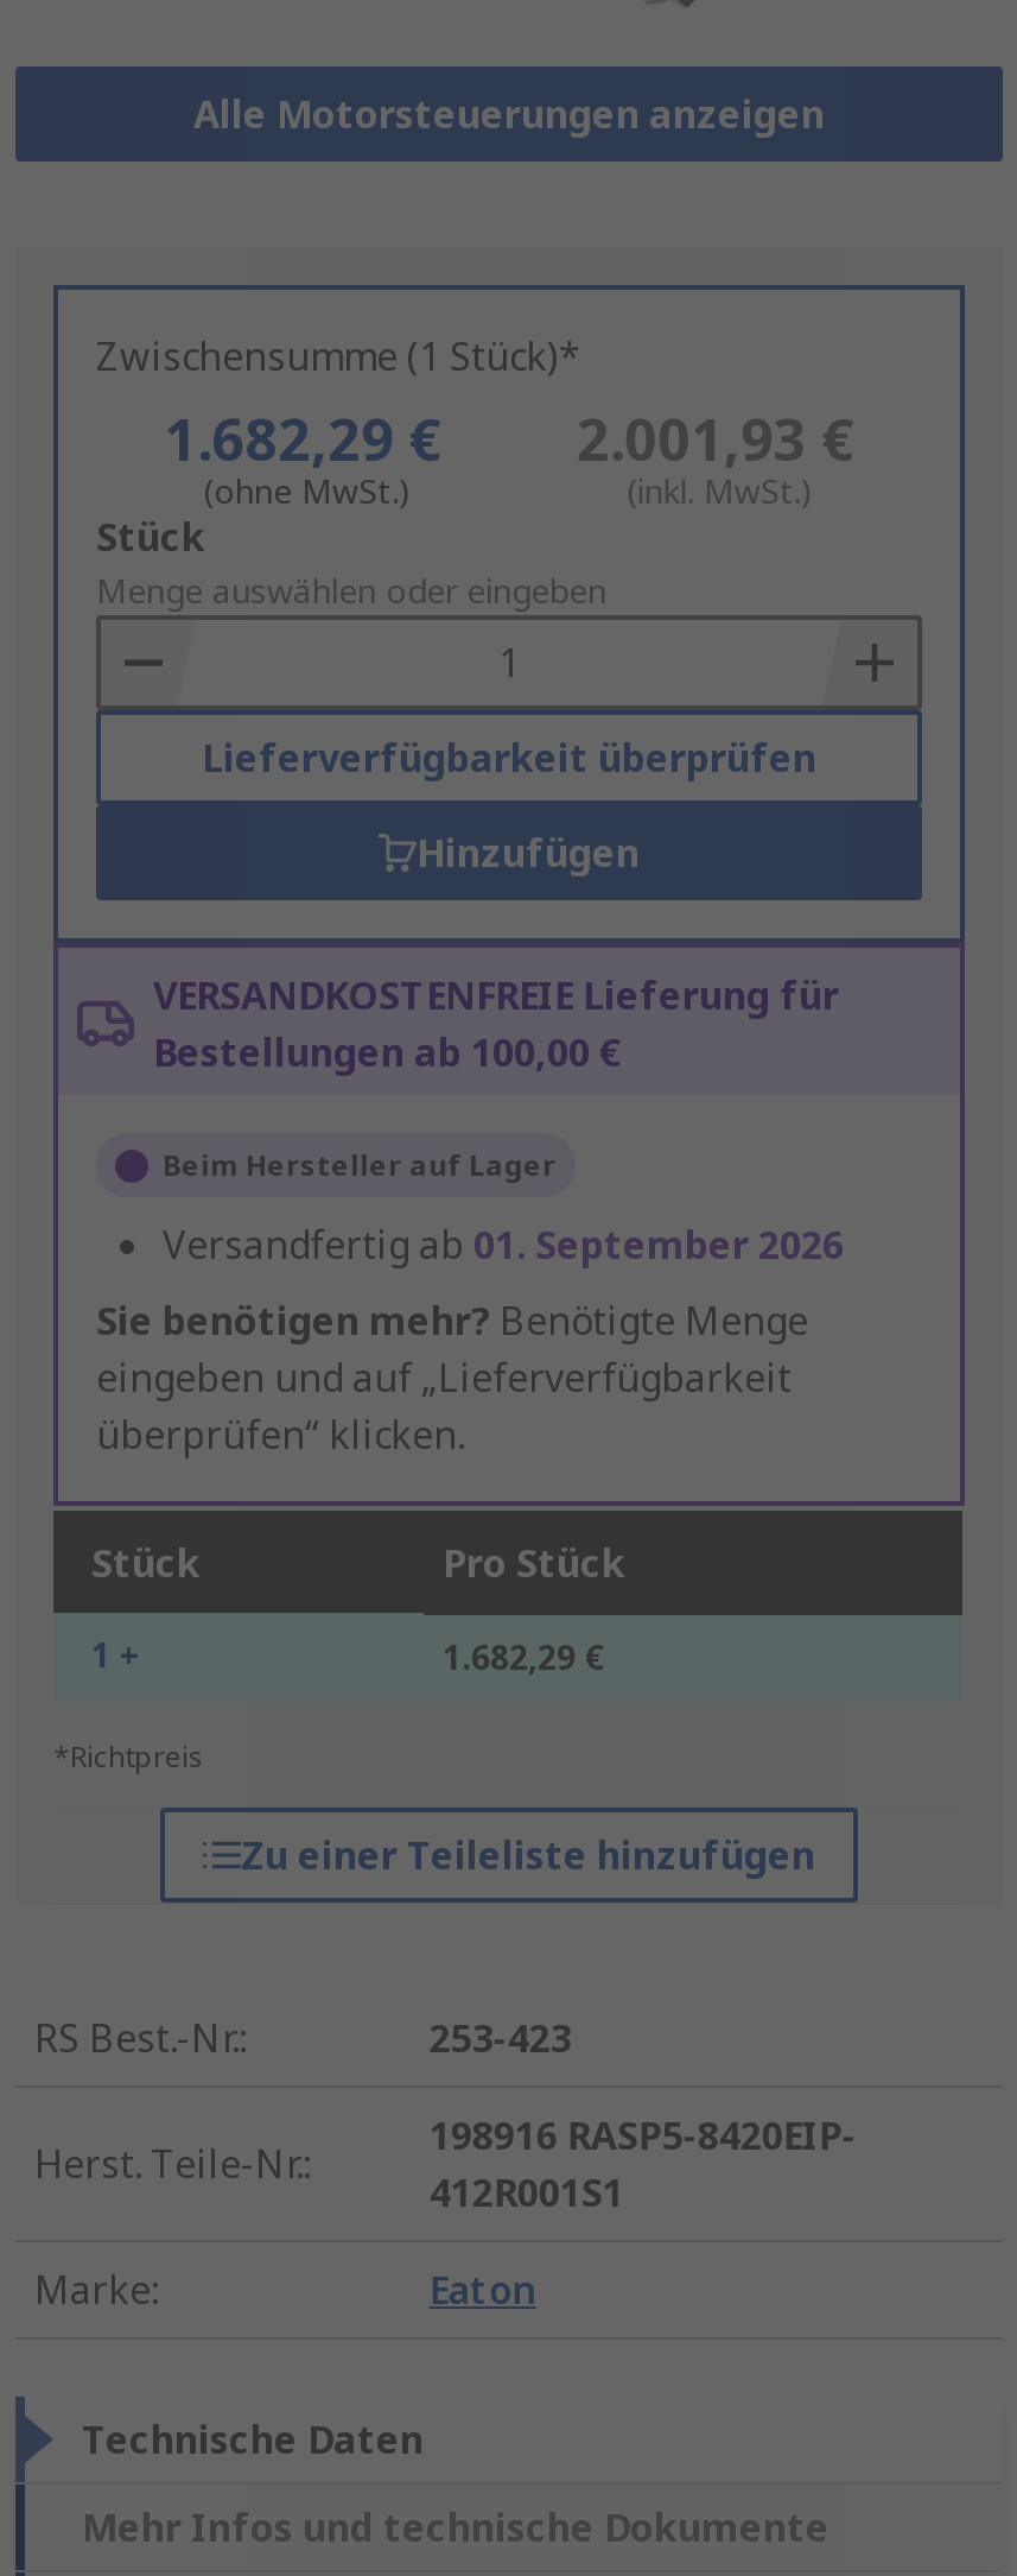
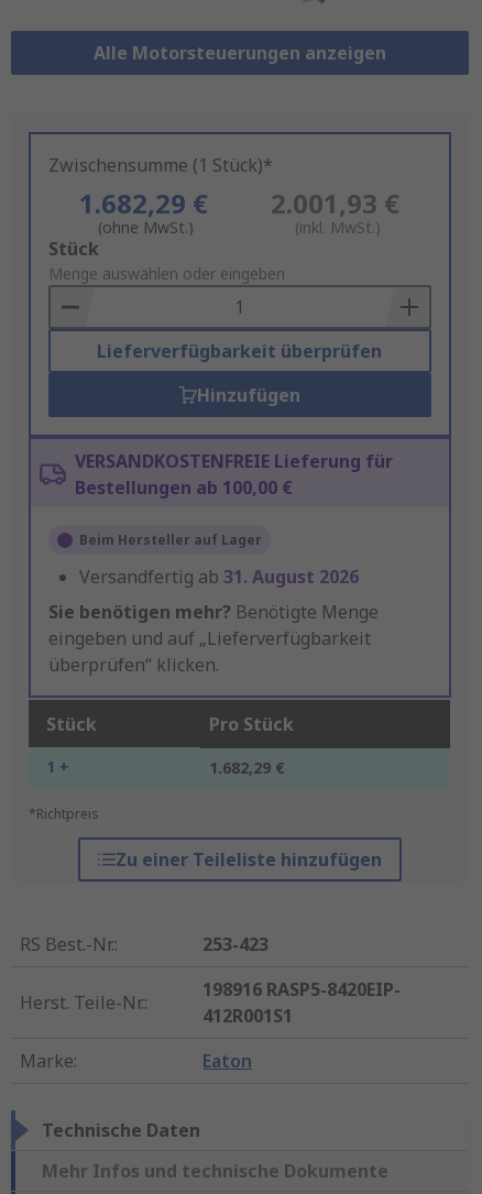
- Versandfertig ab 01. September 2026
+ Versandfertig ab 31. August 2026
